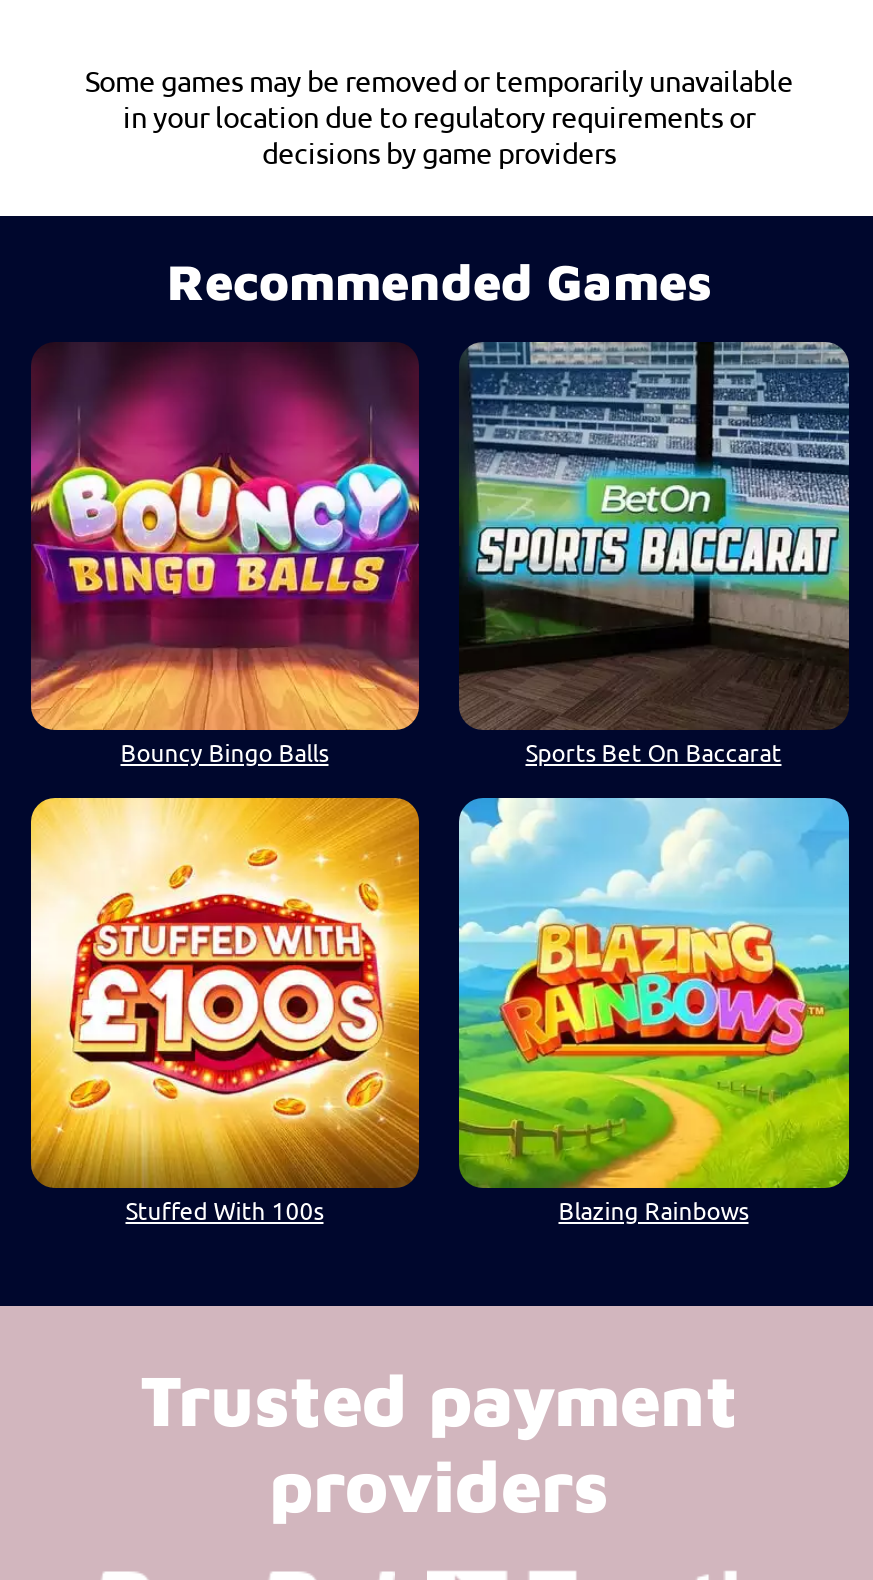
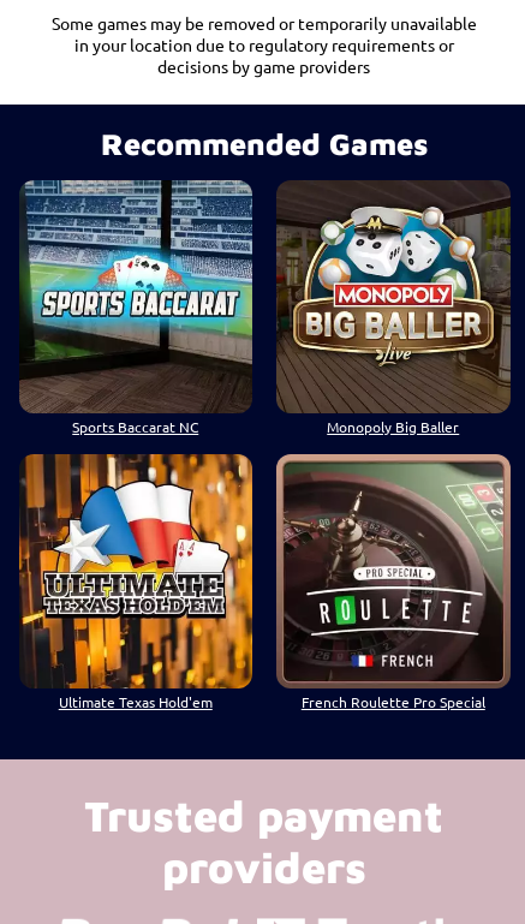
- [image]
- Bouncy Bingo Balls
- Sports Bet On Baccarat
+ [image]
+ Sports Baccarat NC
+ Monopoly Big Baller

- [image]
+ [image]

- [image]
- Stuffed With 100s
- Blazing Rainbows
+ [image]
+ Ultimate Texas Hold'em
+ French Roulette Pro Special

- [image]
+ [image]
